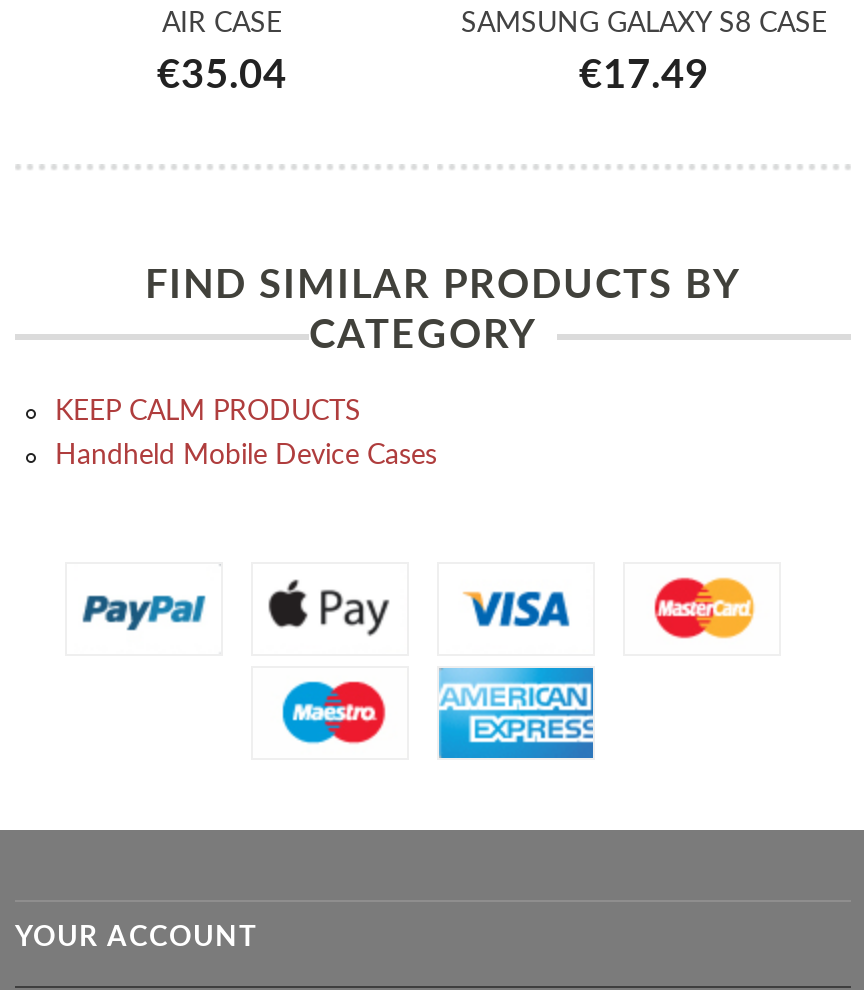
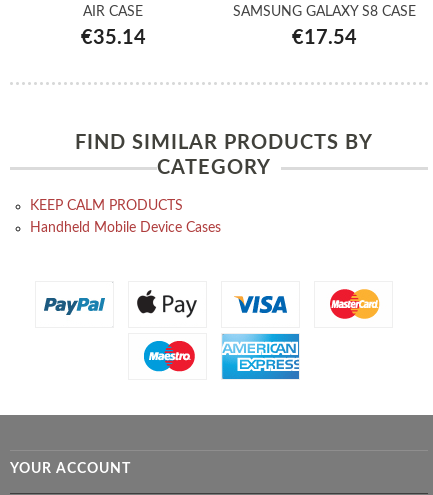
- €35.04
+ €35.14

- €17.49
+ €17.54
